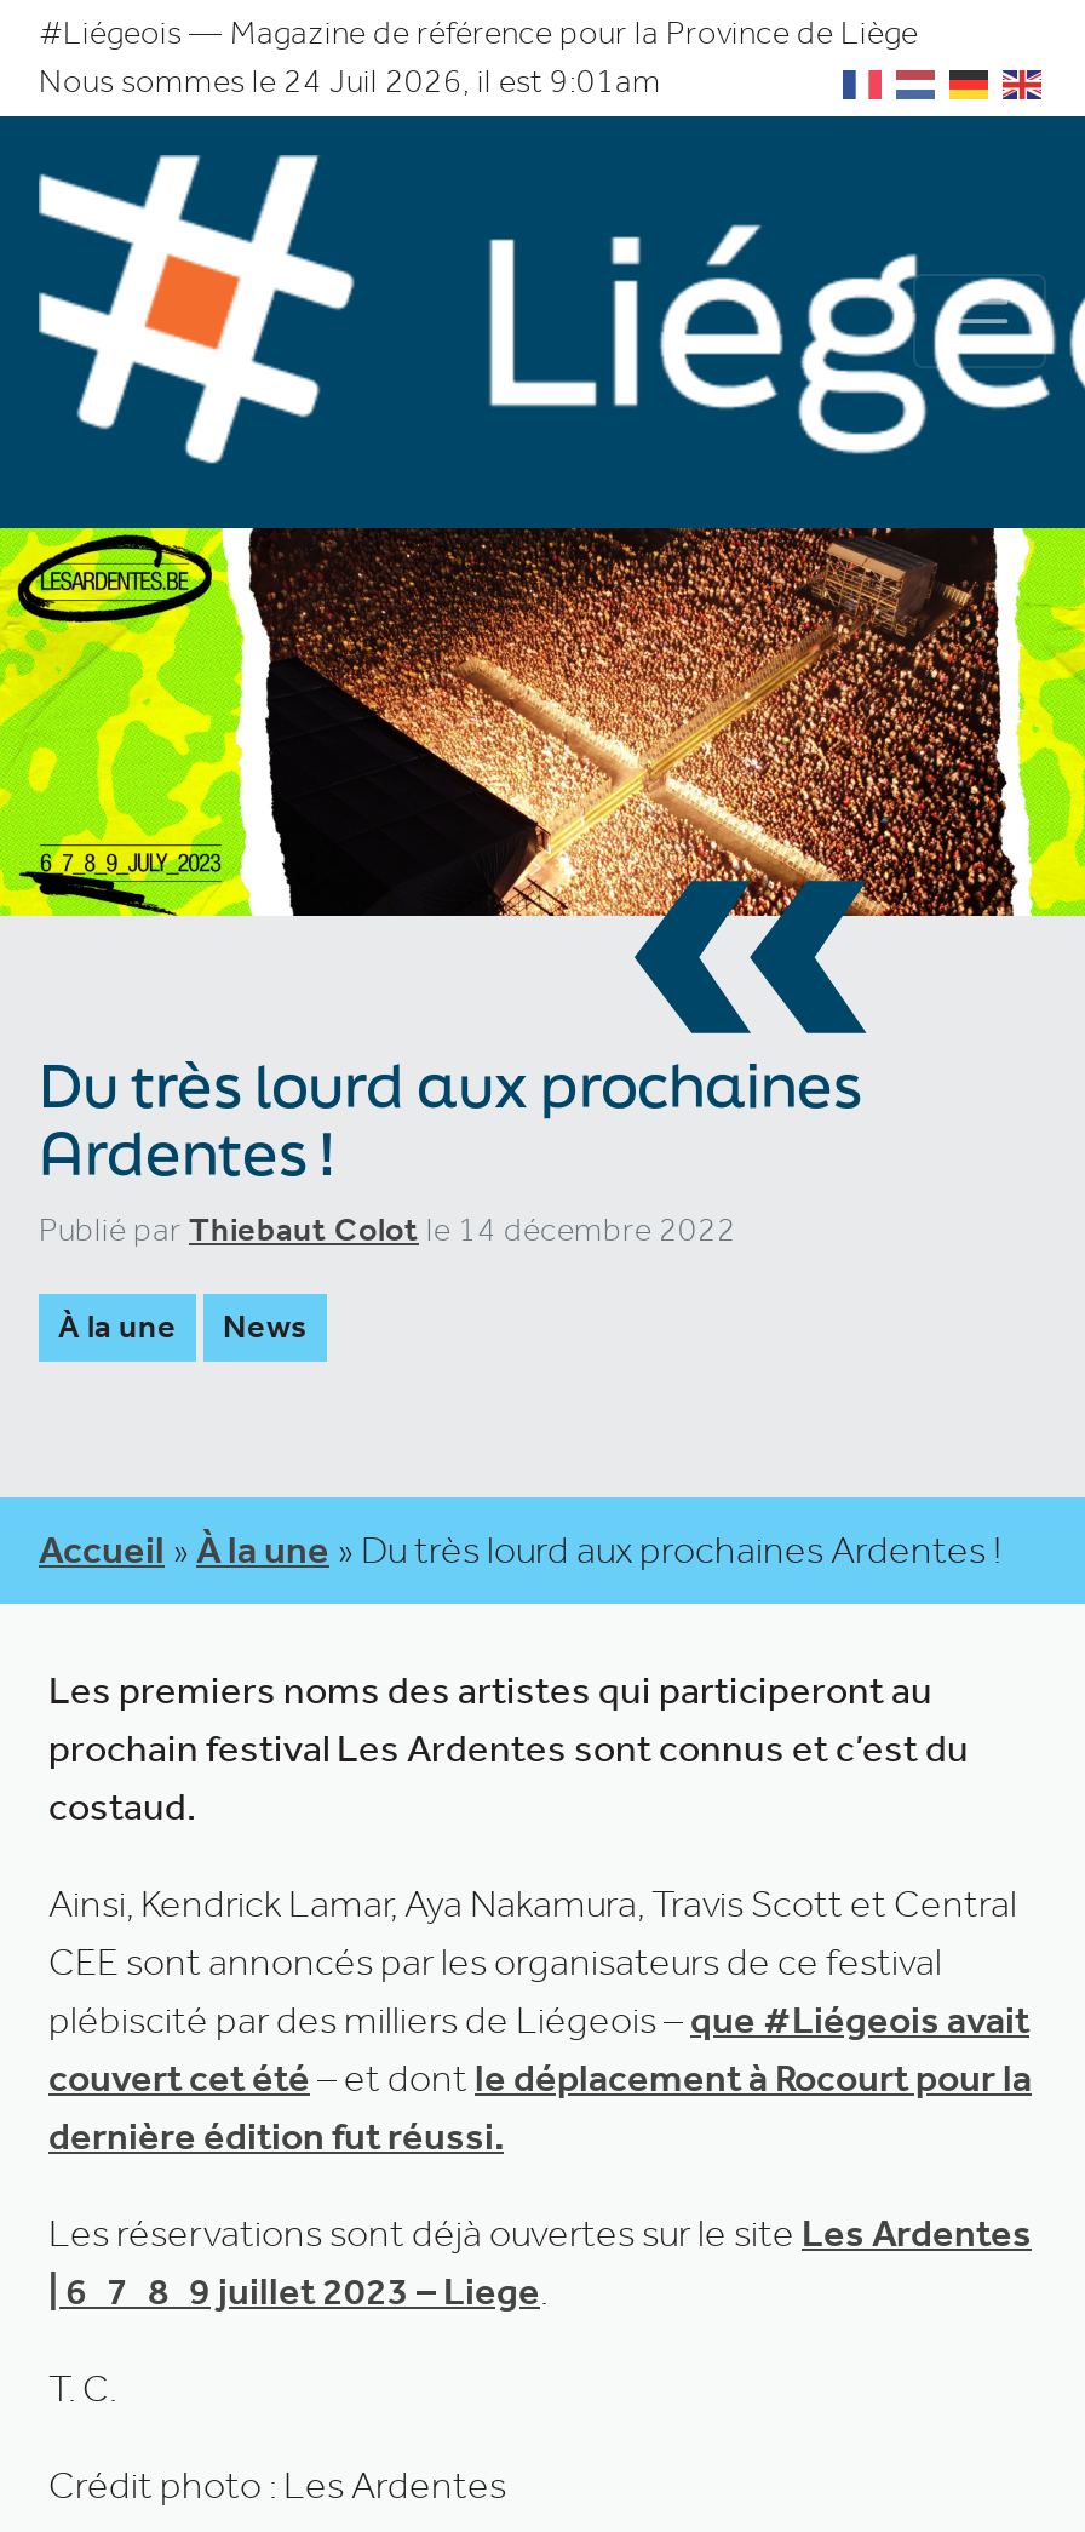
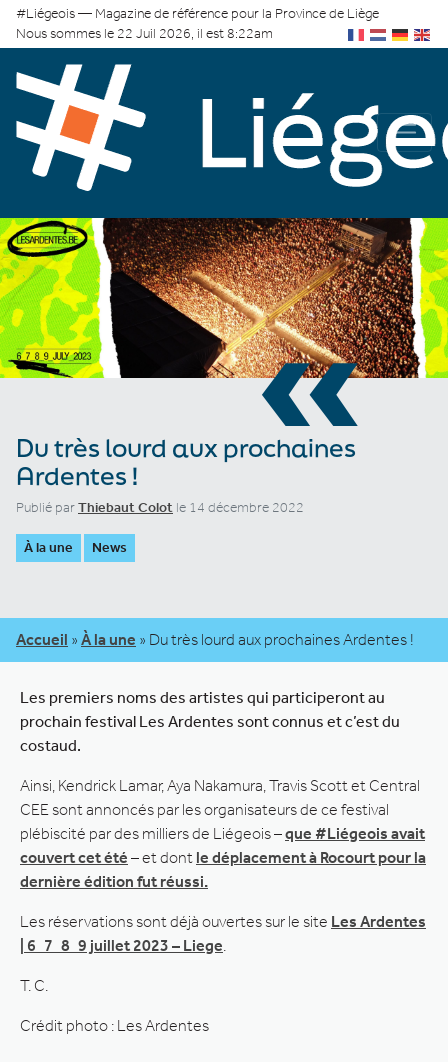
- Nous sommes le 24 Juil 2026, il est 9:01am
+ Nous sommes le 22 Juil 2026, il est 8:22am
